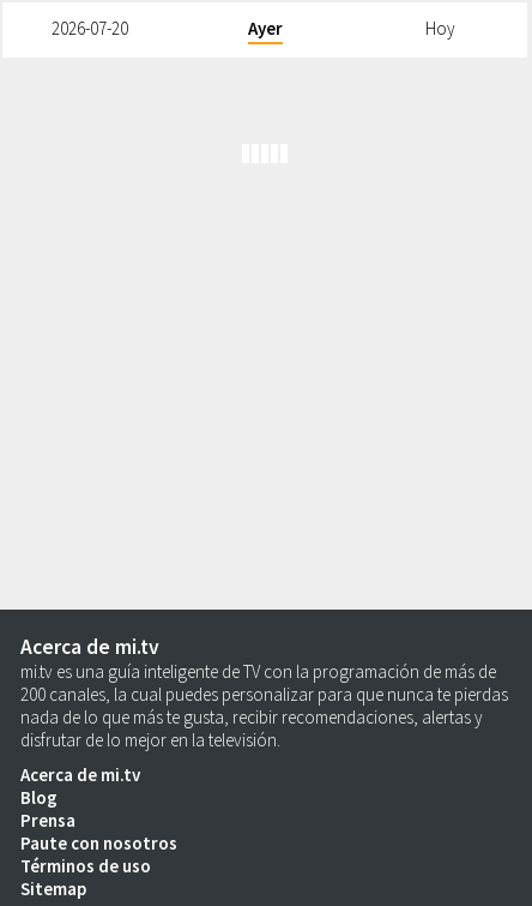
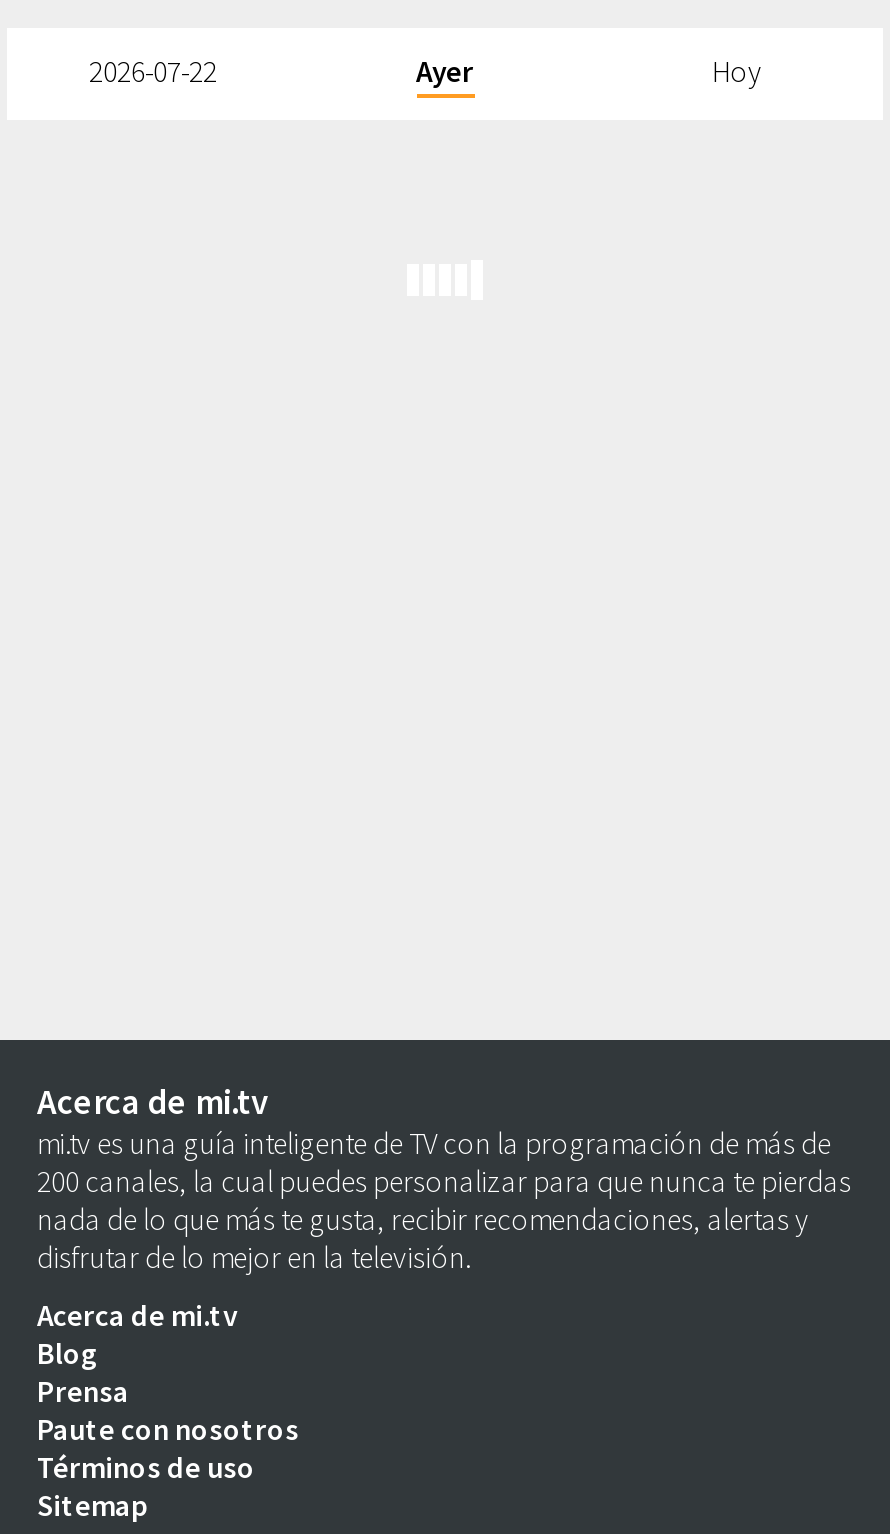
- 2026-07-20
+ 2026-07-22
